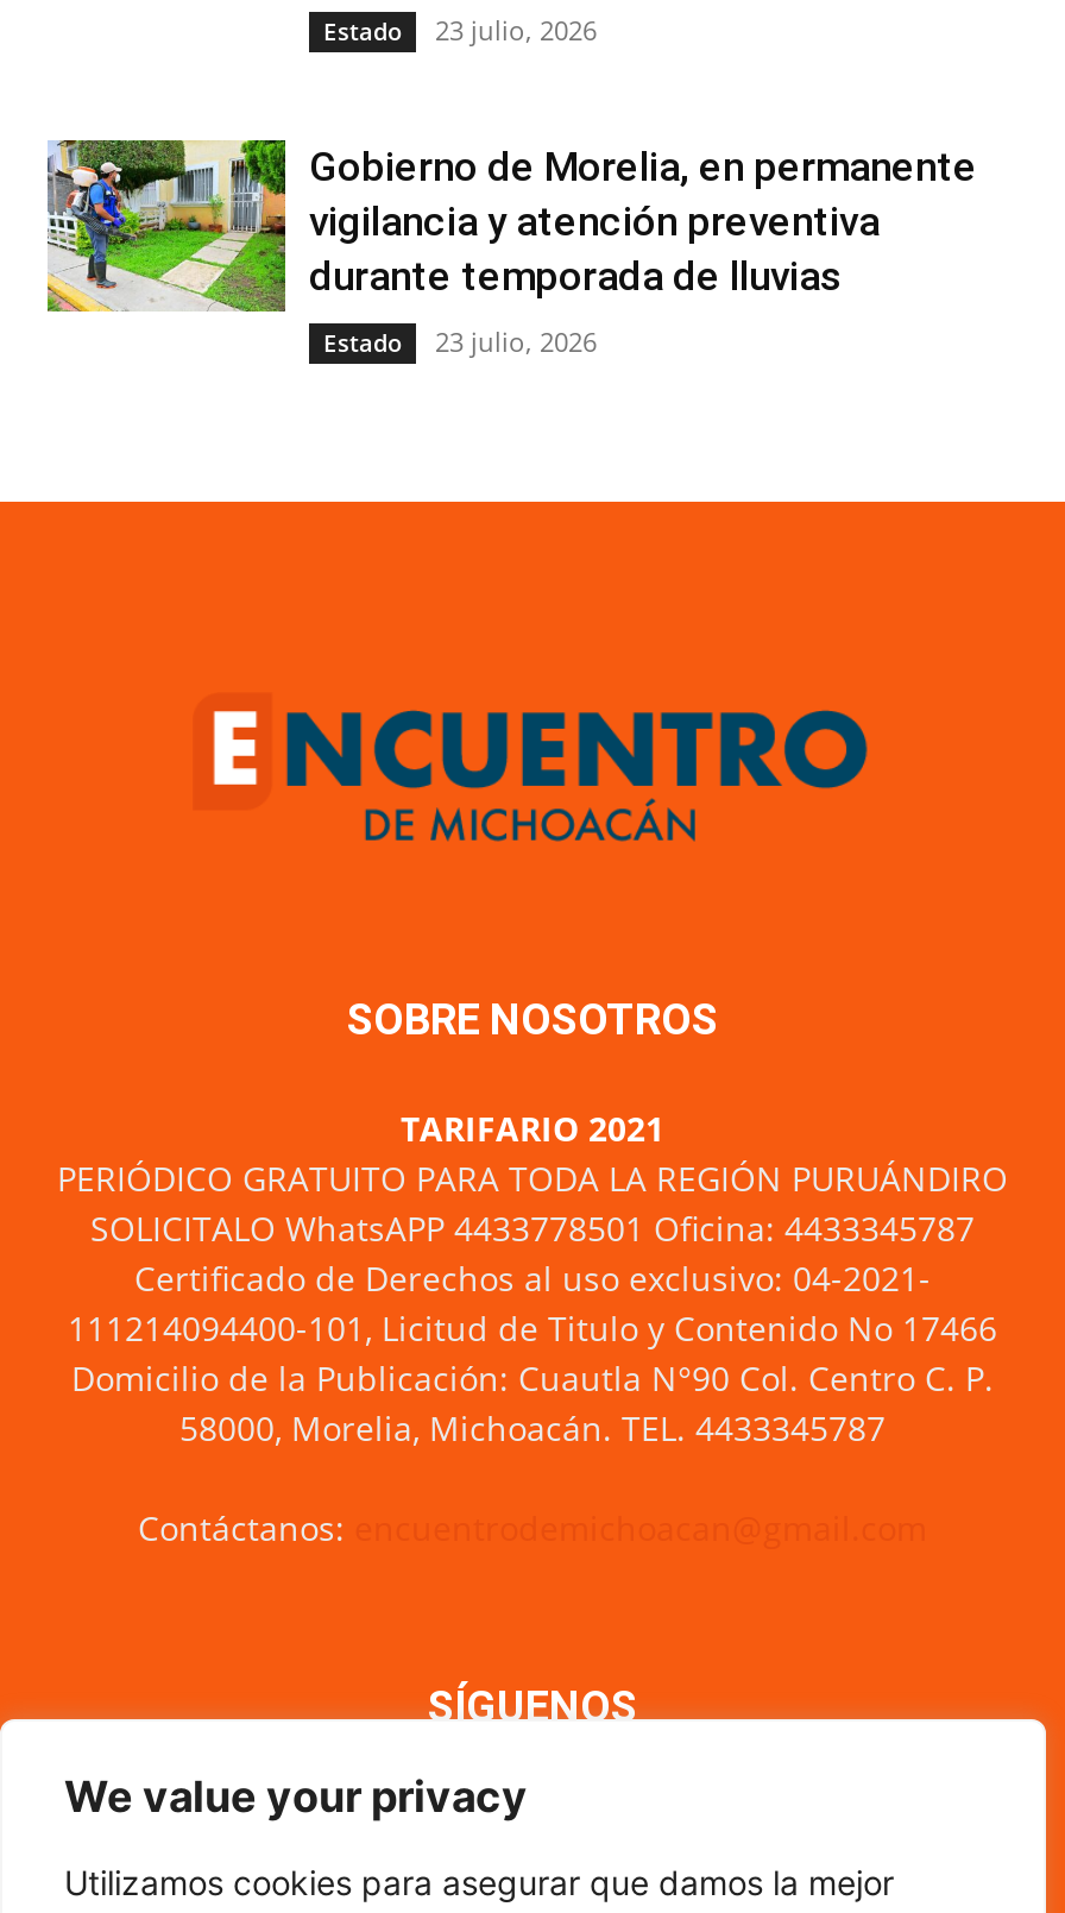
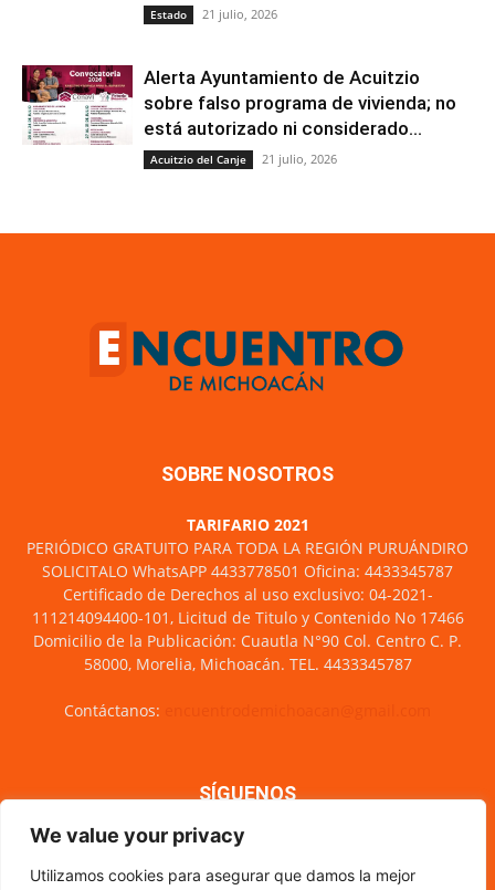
- Estado 23 julio, 2026
+ Estado 21 julio, 2026

- [image]
- Gobierno de Morelia, en permanente
- vigilancia y atención preventiva
- durante temporada de lluvias
+ [image]
+ Alerta Ayuntamiento de Acuitzio
+ sobre falso programa de vivienda; no
+ está autorizado ni considerado...

- Estado
- 23 julio, 2026
+ Acuitzio del Canje
+ 21 julio, 2026
